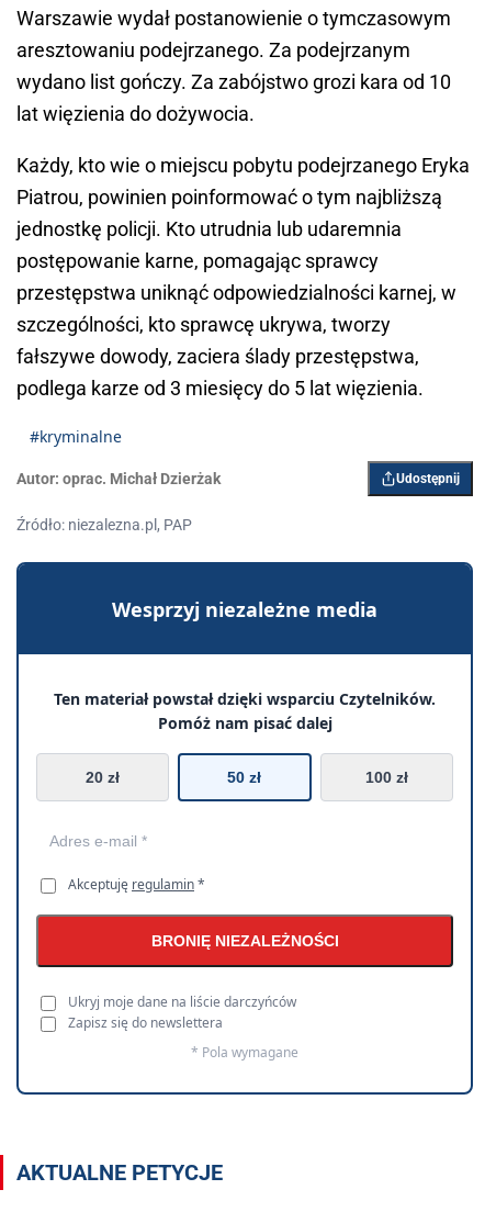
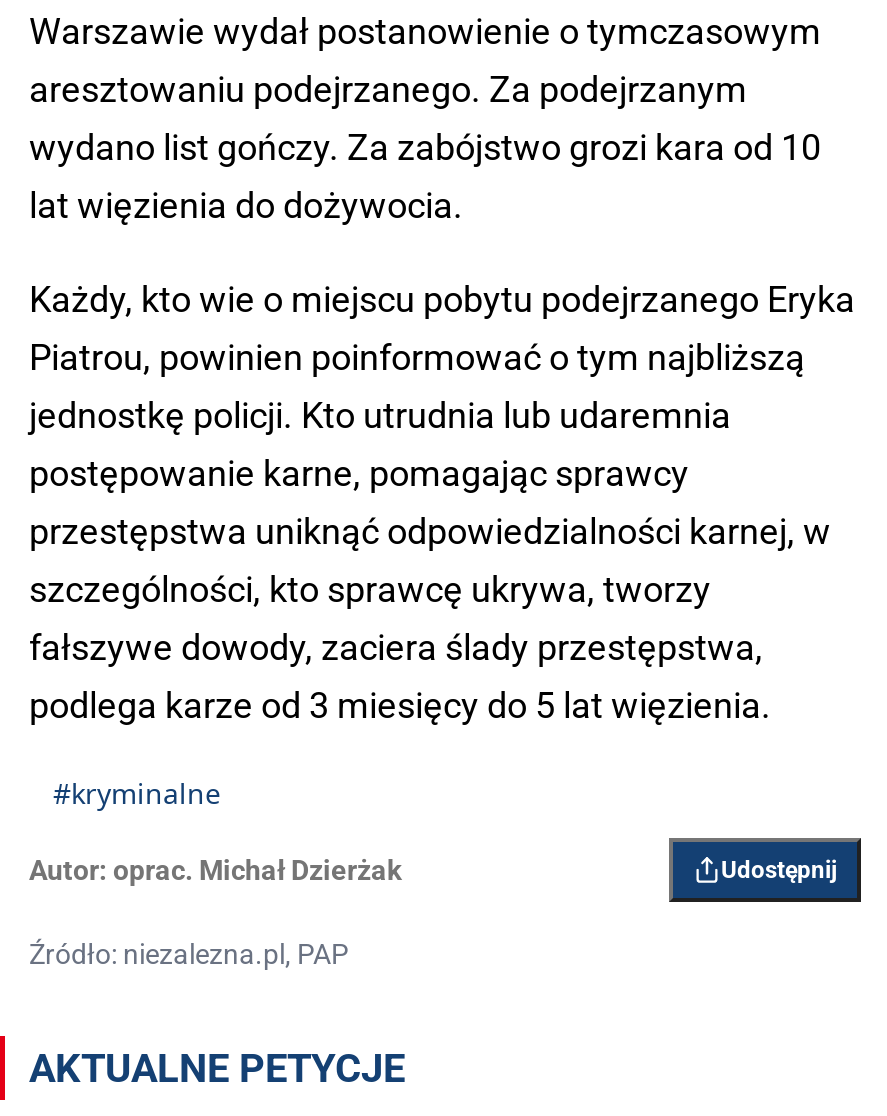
- [image]
- Wesprzyj niezależne media
- Ten materiał powstał dzięki wsparciu Czytelników.
- Pomóż nam pisać dalej
- 20 zł
- 50 zł
- 100 zł

- Akceptuję regulamin *
- BRONIĘ NIEZALEŻNOŚCI
- Ukryj moje dane na liście darczyńców
- Zapisz się do newslettera
- * Pola wymagane
